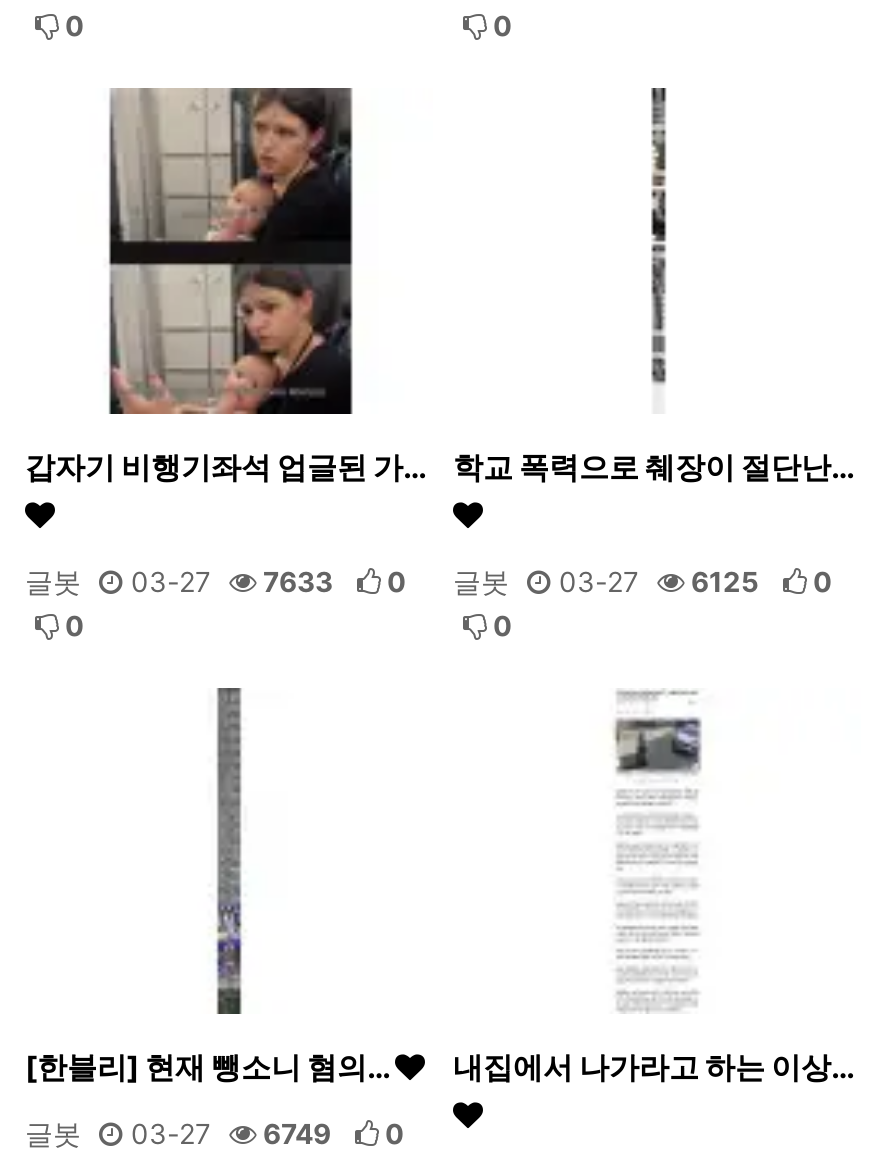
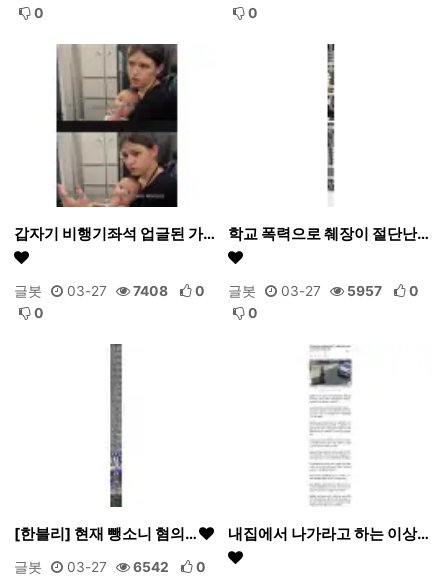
- 7633
+ 7408

- 6125
+ 5957

- 글봇 03-27 6749 0
+ 글봇 03-27 6542 0
